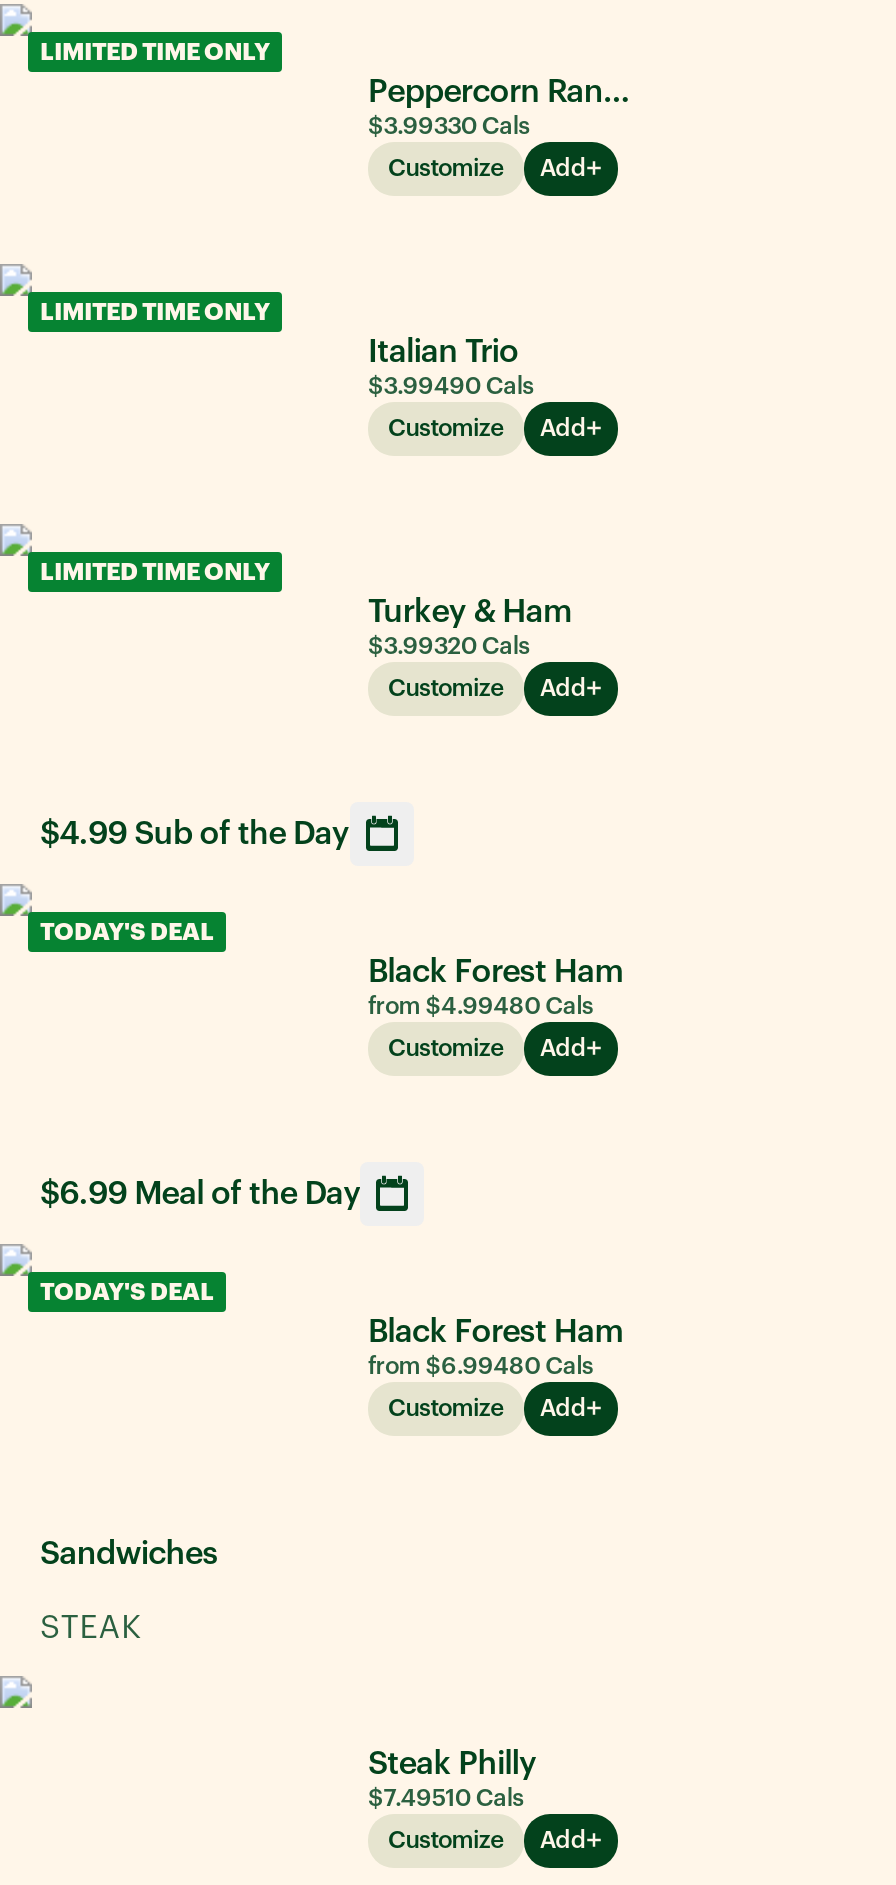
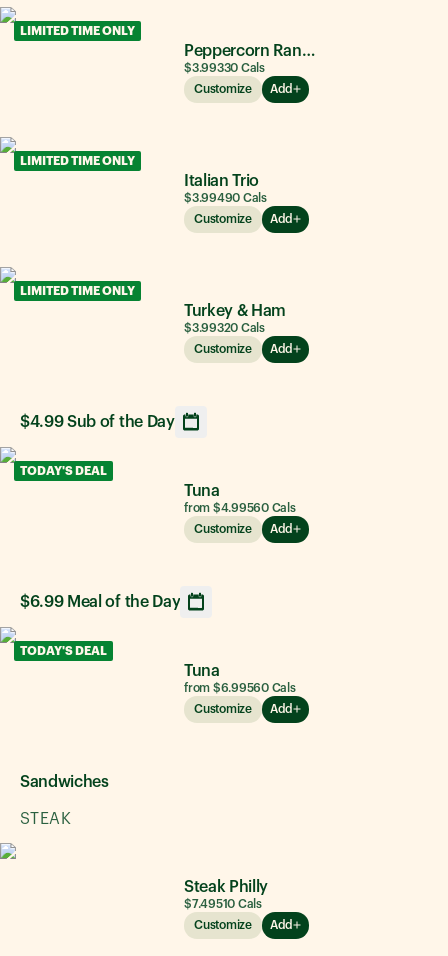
- Black Forest Ham
- from $4.99480 Cals
+ Tuna
+ from $4.99560 Cals

- Black Forest Ham
- from $6.99480 Cals
+ Tuna
+ from $6.99560 Cals
